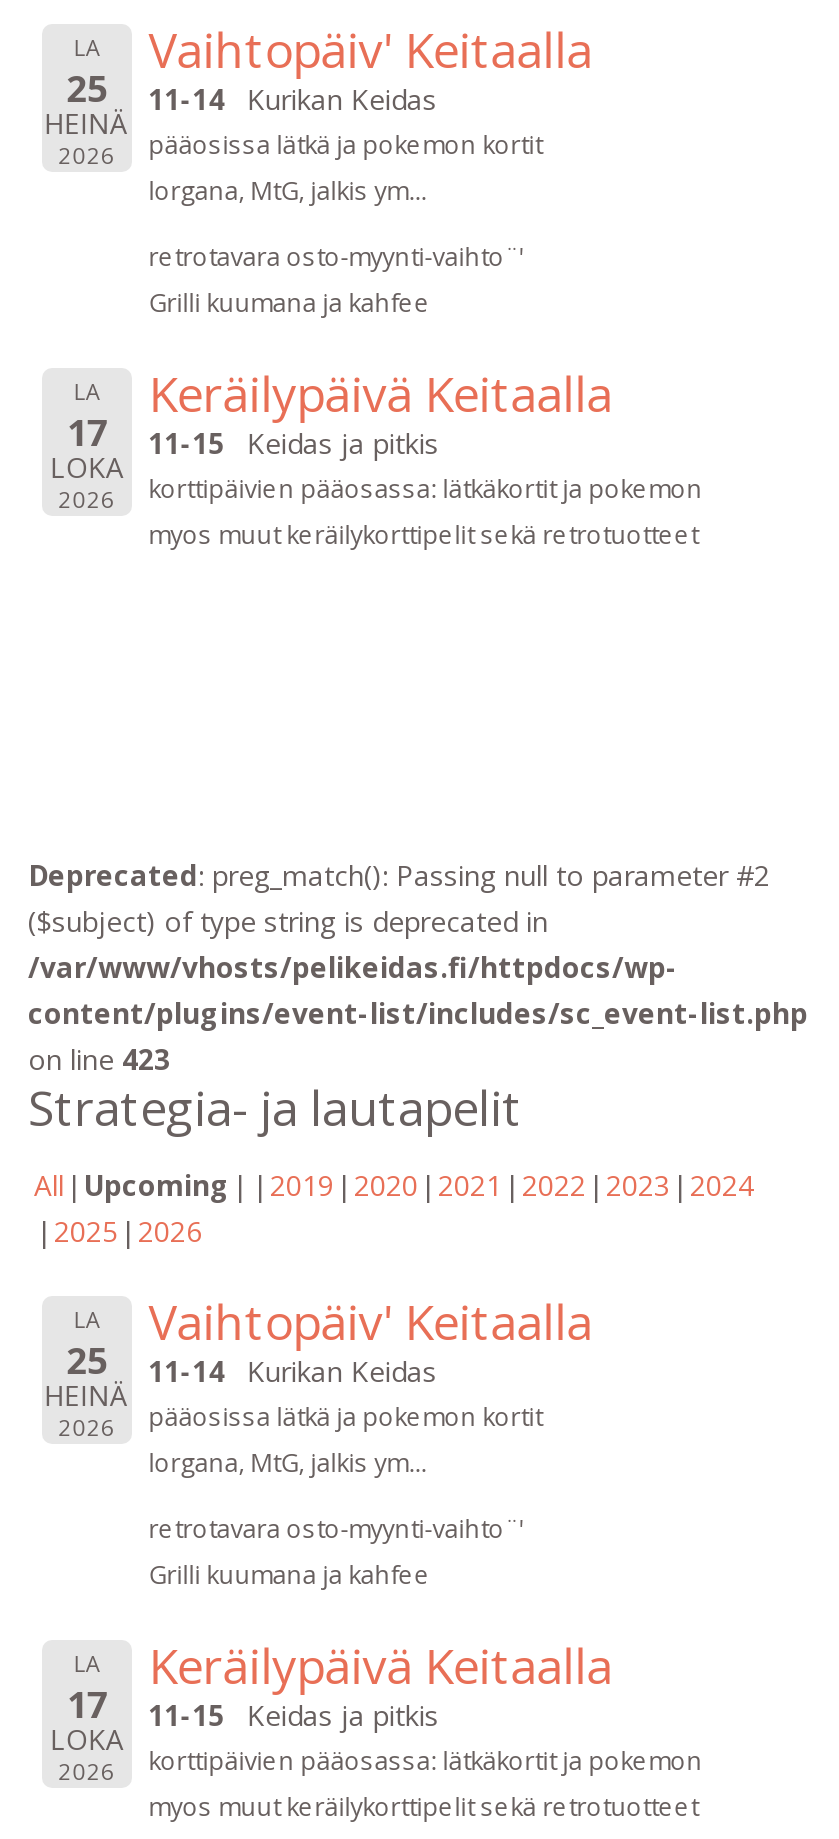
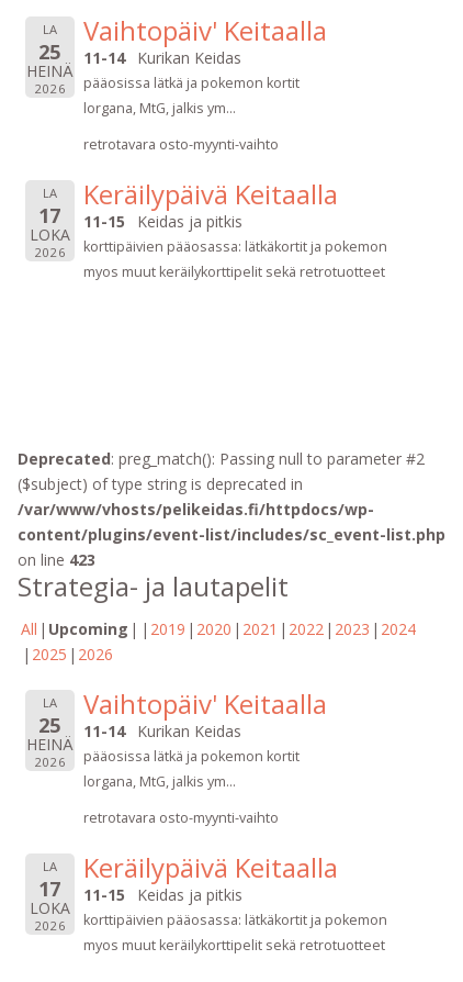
- retrotavara osto-myynti-vaihto¨'
- Grilli kuumana ja kahfee
+ retrotavara osto-myynti-vaihto

- retrotavara osto-myynti-vaihto¨'
- Grilli kuumana ja kahfee
+ retrotavara osto-myynti-vaihto
